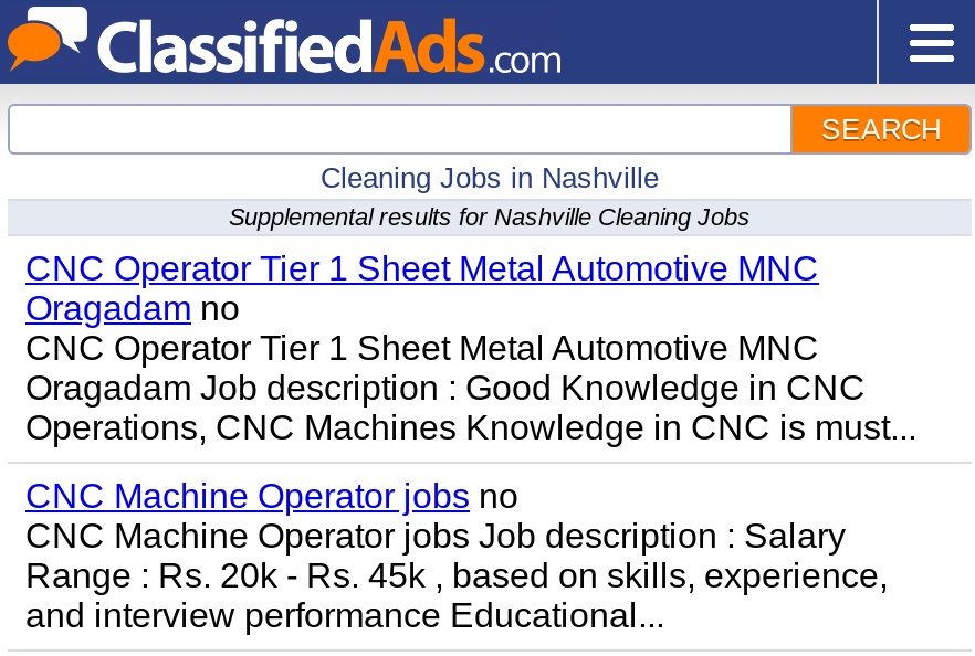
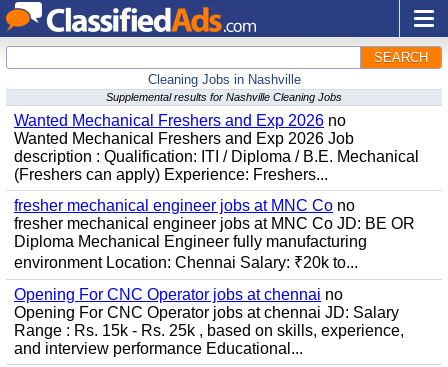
- CNC Operator Tier 1 Sheet Metal Automotive MNC
- Oragadam no
- CNC Operator Tier 1 Sheet Metal Automotive MNC
- Oragadam Job description : Good Knowledge in CNC
- Operations, CNC Machines Knowledge in CNC is must...
- CNC Machine Operator jobs no
- CNC Machine Operator jobs Job description : Salary
- Range : Rs. 20k - Rs. 45k , based on skills, experience,
+ Wanted Mechanical Freshers and Exp 2026 no
+ Wanted Mechanical Freshers and Exp 2026 Job
+ description : Qualification: ITI / Diploma / B.E. Mechanical
+ (Freshers can apply) Experience: Freshers...
+ fresher mechanical engineer jobs at MNC Co no
+ fresher mechanical engineer jobs at MNC Co JD: BE OR
+ Diploma Mechanical Engineer fully manufacturing
+ environment Location: Chennai Salary: ₹20k to...
+ Opening For CNC Operator jobs at chennai no
+ Opening For CNC Operator jobs at chennai JD: Salary
+ Range : Rs. 15k - Rs. 25k , based on skills, experience,
